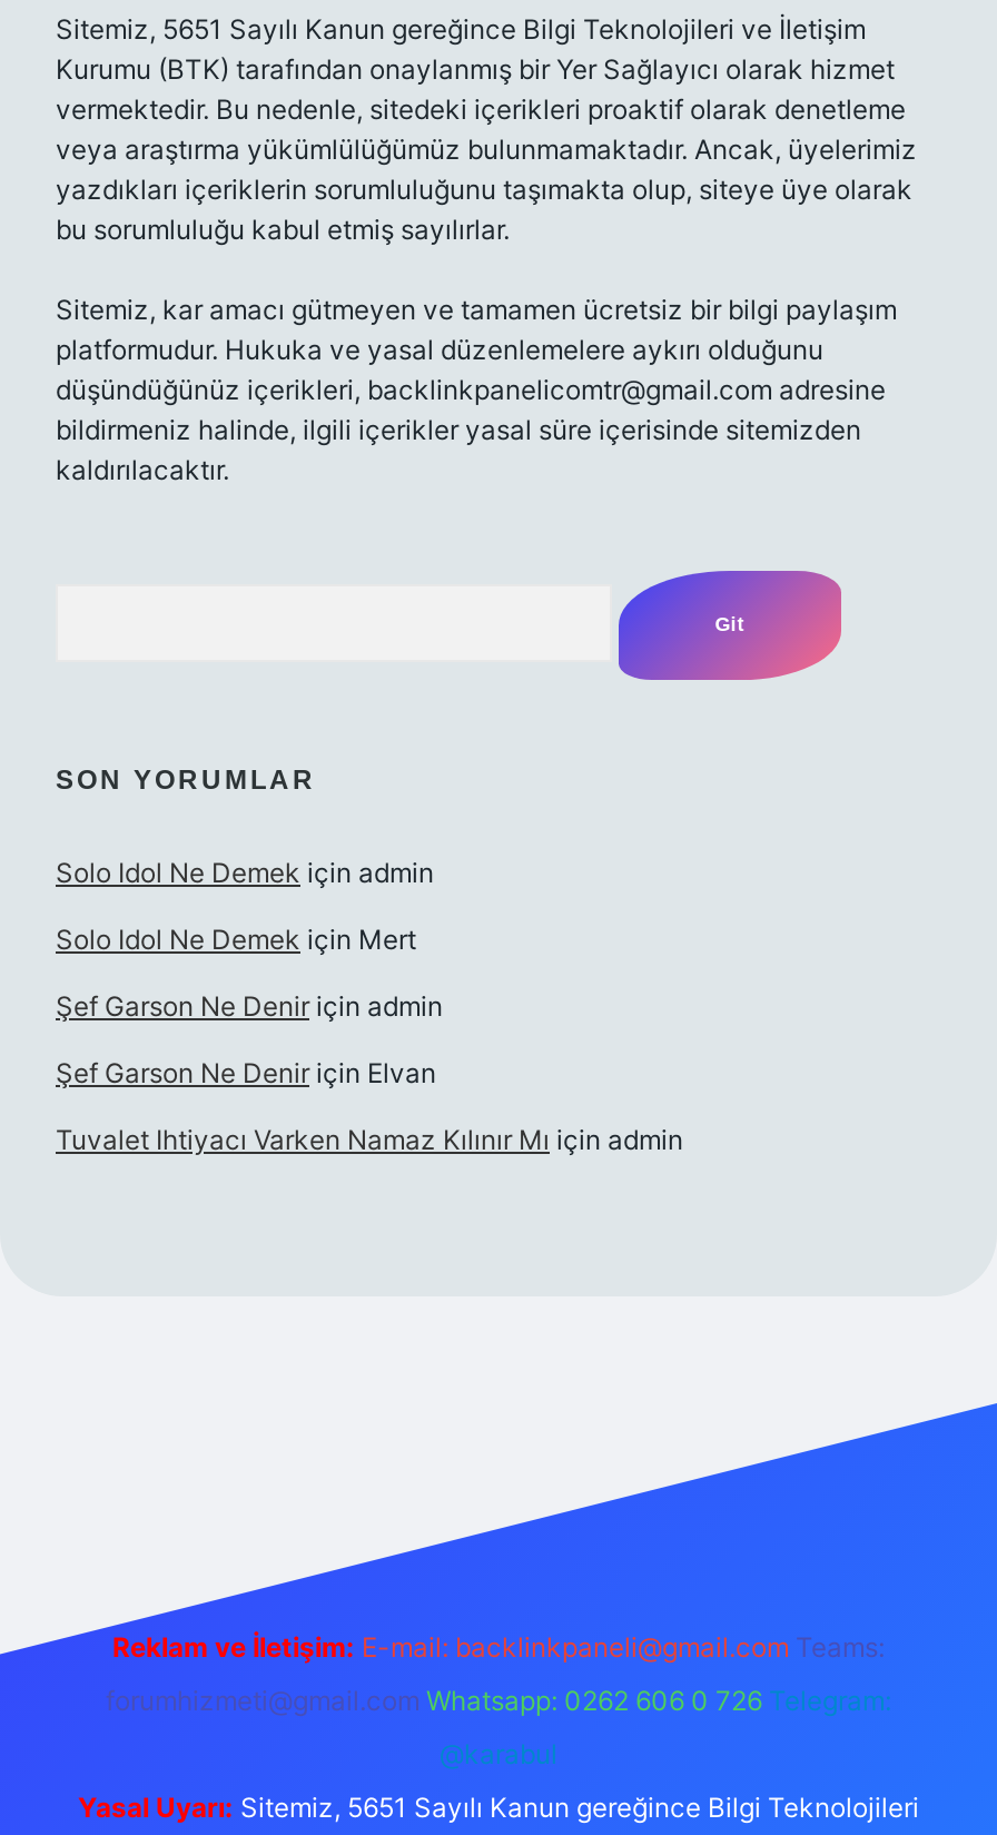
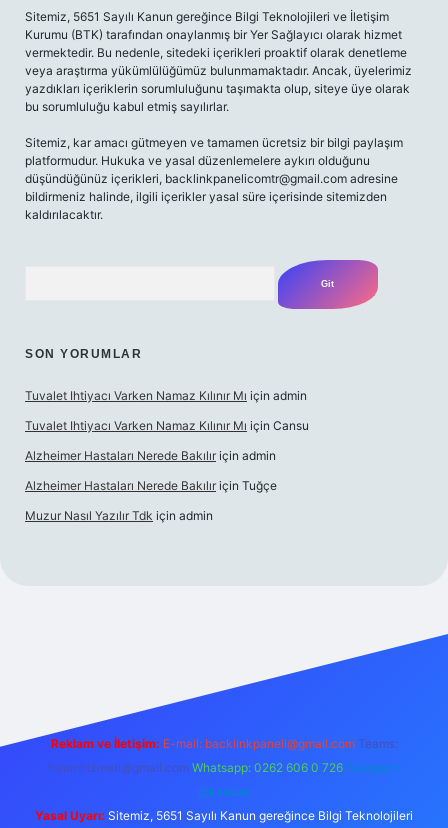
- Solo Idol Ne Demek için admin
- Solo Idol Ne Demek için Mert
- Şef Garson Ne Denir için admin
- Şef Garson Ne Denir için Elvan

moved up: Tuvalet Ihtiyacı Varken Namaz Kılınır Mı için admin

+ Tuvalet Ihtiyacı Varken Namaz Kılınır Mı için Cansu
+ Alzheimer Hastaları Nerede Bakılır için admin
+ Alzheimer Hastaları Nerede Bakılır için Tuğçe
+ Muzur Nasıl Yazılır Tdk için admin
